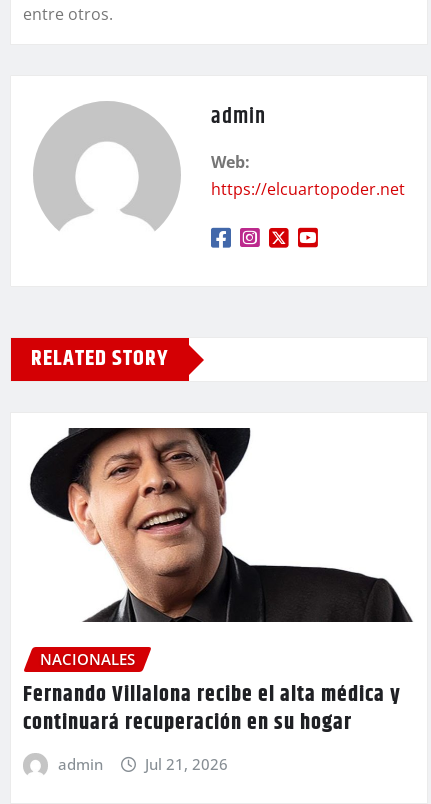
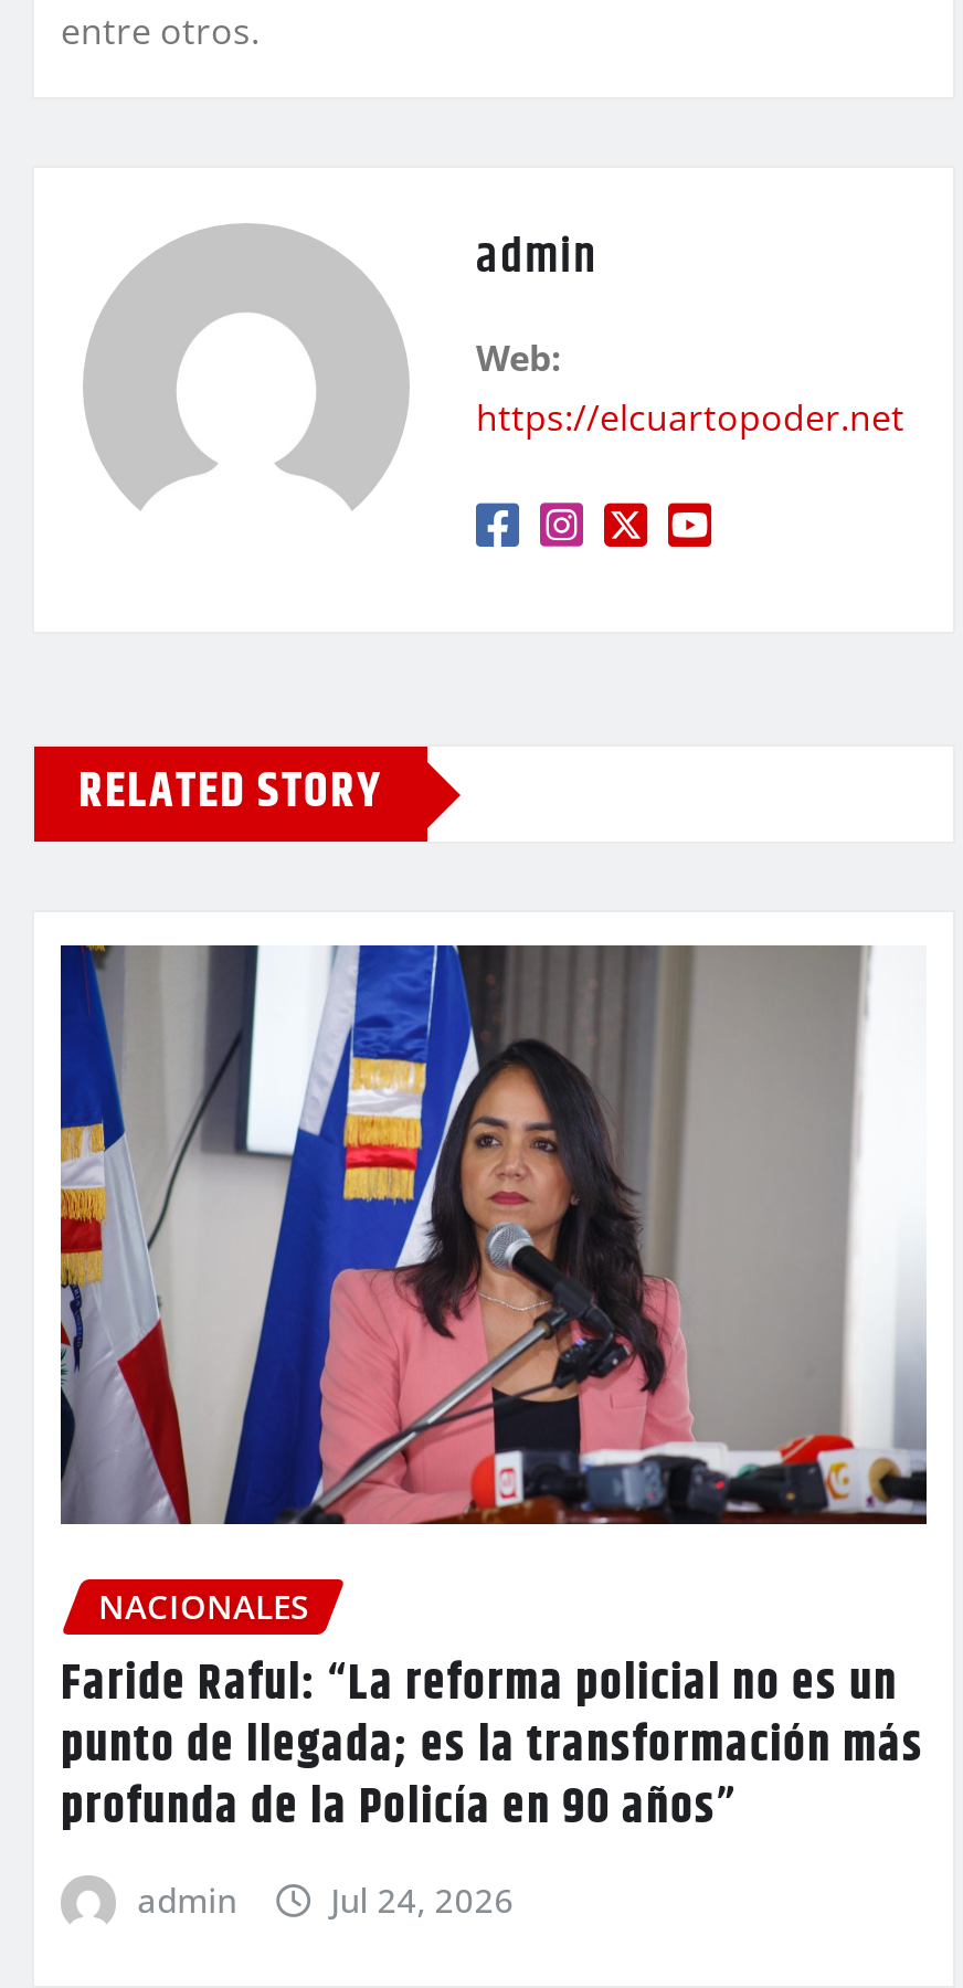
- [image]
+ [image]

- Fernando Villalona recibe el alta médica y
- continuará recuperación en su hogar
+ Faride Raful: “La reforma policial no es un
+ punto de llegada; es la transformación más
+ profunda de la Policía en 90 años”

- Jul 21, 2026
+ Jul 24, 2026
